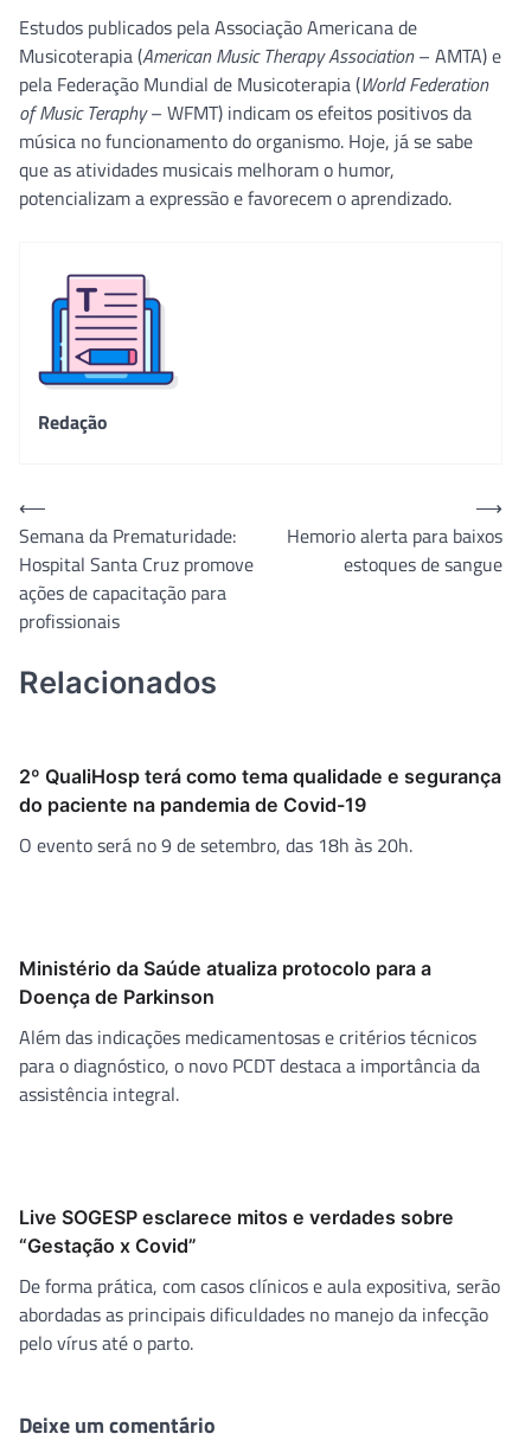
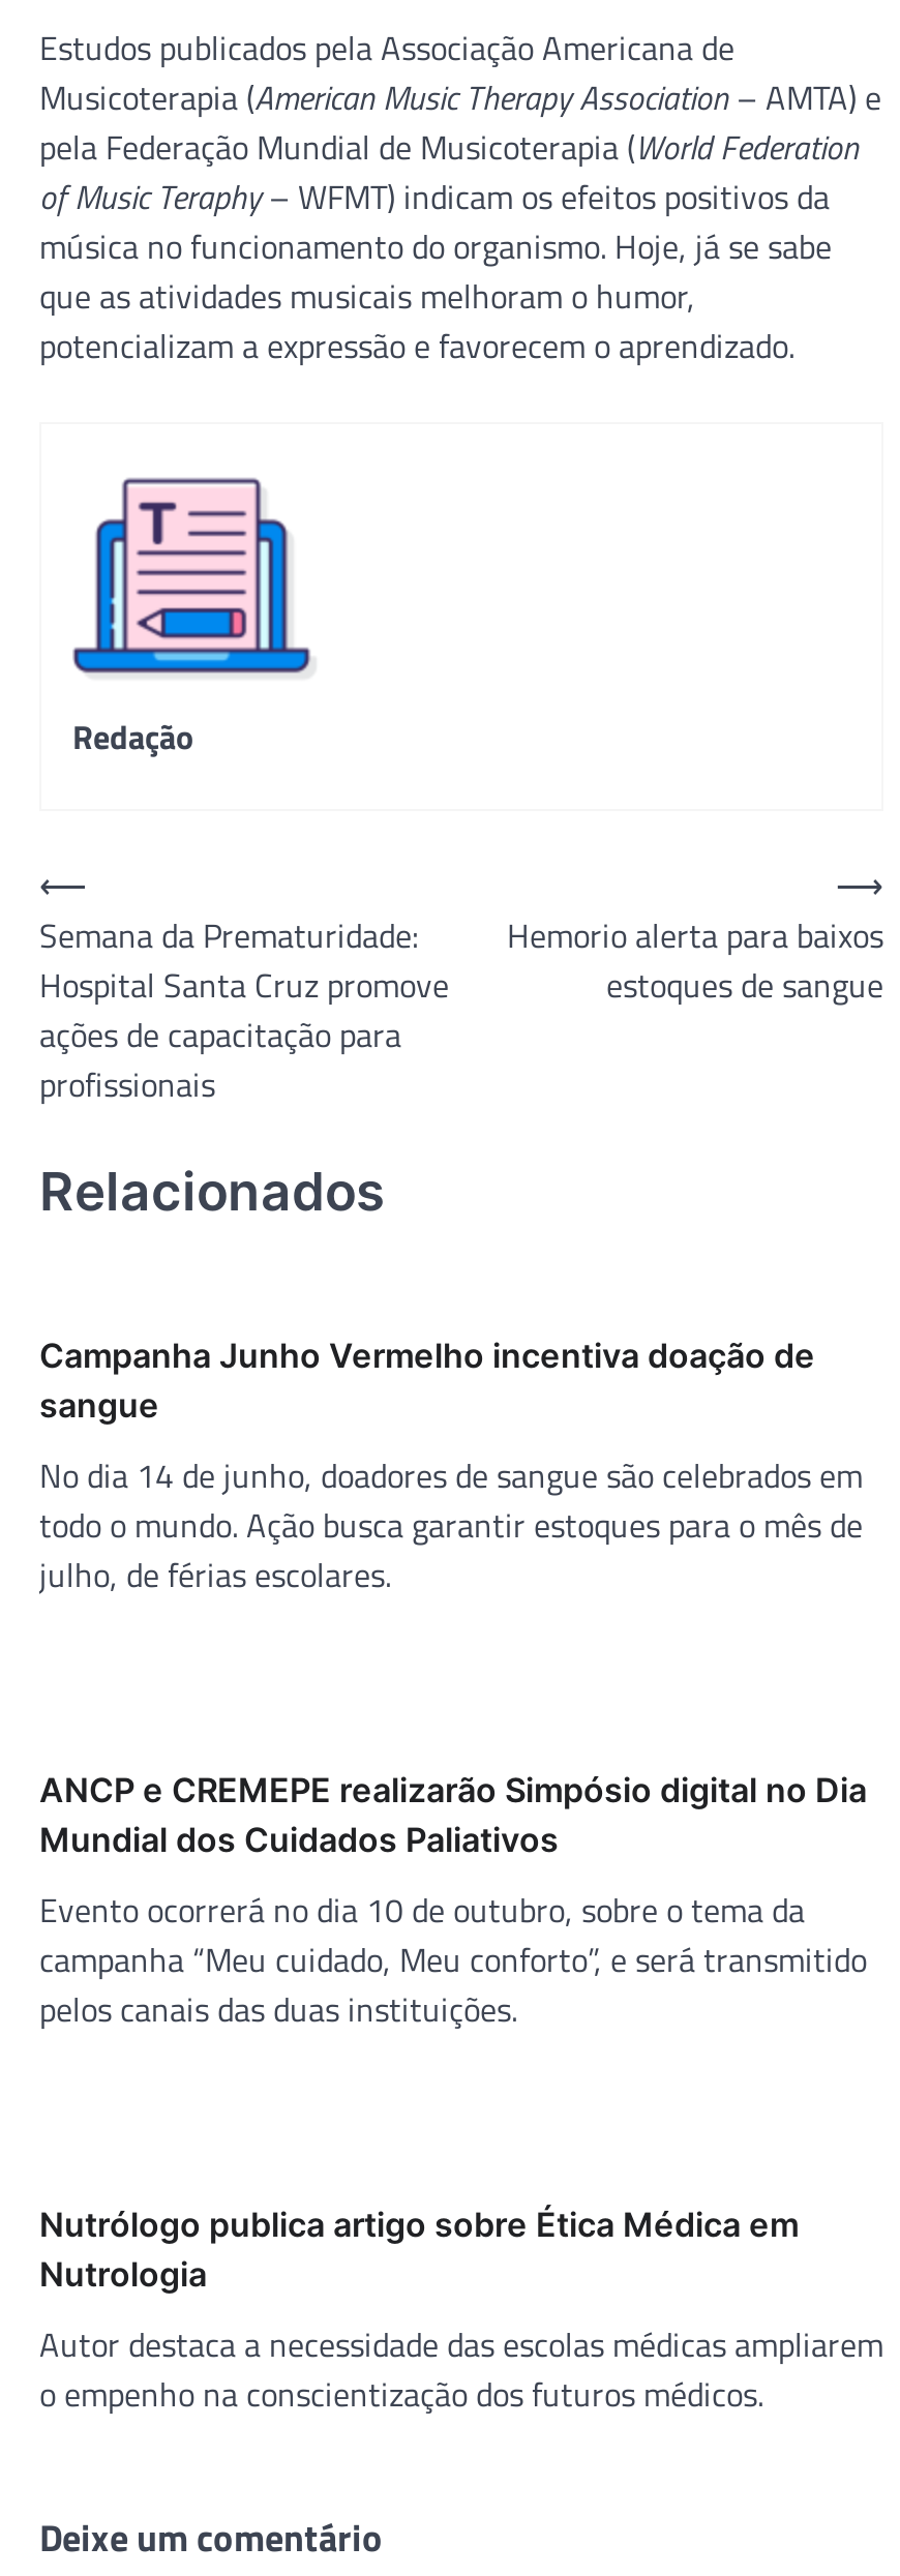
- 2º QualiHosp terá como tema qualidade e segurança
- do paciente na pandemia de Covid-19
+ Campanha Junho Vermelho incentiva doação de
+ sangue

- O evento será no 9 de setembro, das 18h às 20h.
+ No dia 14 de junho, doadores de sangue são celebrados em
+ todo o mundo. Ação busca garantir estoques para o mês de
+ julho, de férias escolares.

- Ministério da Saúde atualiza protocolo para a
- Doença de Parkinson
+ ANCP e CREMEPE realizarão Simpósio digital no Dia
+ Mundial dos Cuidados Paliativos

- Além das indicações medicamentosas e critérios técnicos
- para o diagnóstico, o novo PCDT destaca a importância da
- assistência integral.
+ Evento ocorrerá no dia 10 de outubro, sobre o tema da
+ campanha “Meu cuidado, Meu conforto”, e será transmitido
+ pelos canais das duas instituições.

- Live SOGESP esclarece mitos e verdades sobre
- “Gestação x Covid”
+ Nutrólogo publica artigo sobre Ética Médica em
+ Nutrologia

- De forma prática, com casos clínicos e aula expositiva, serão
- abordadas as principais dificuldades no manejo da infecção
- pelo vírus até o parto.
+ Autor destaca a necessidade das escolas médicas ampliarem
+ o empenho na conscientização dos futuros médicos.
